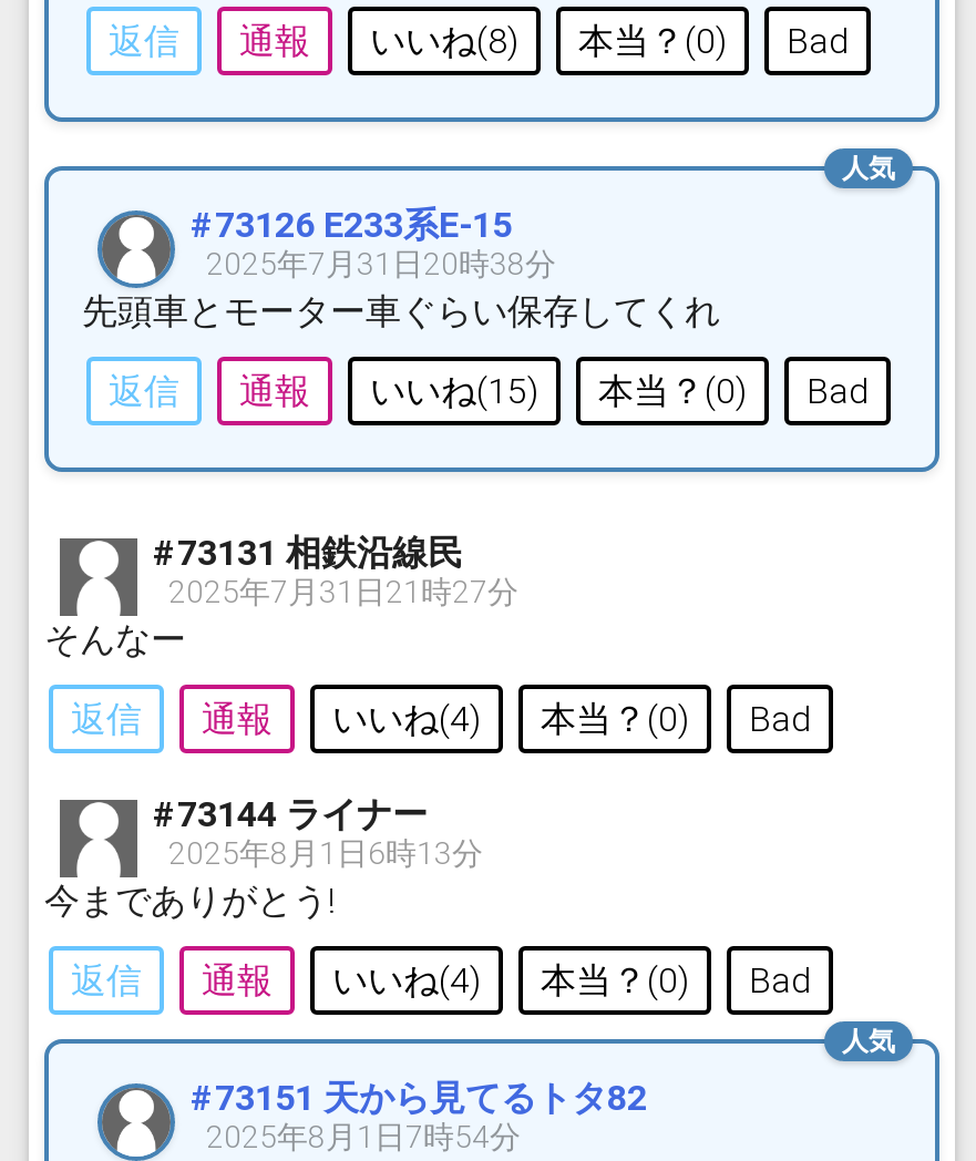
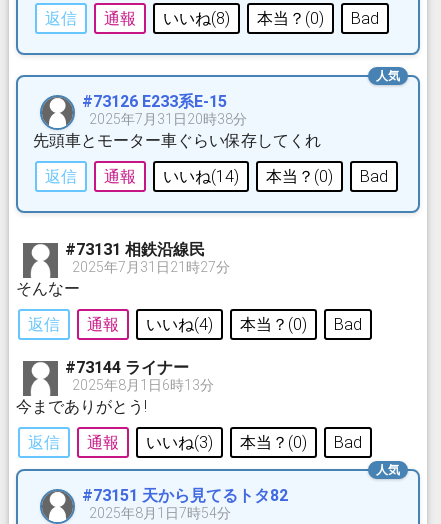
- 返信 通報 いいね(15) 本当？(0) Bad
+ 返信 通報 いいね(14) 本当？(0) Bad

- 返信 通報 いいね(4) 本当？(0) Bad
+ 返信 通報 いいね(3) 本当？(0) Bad
